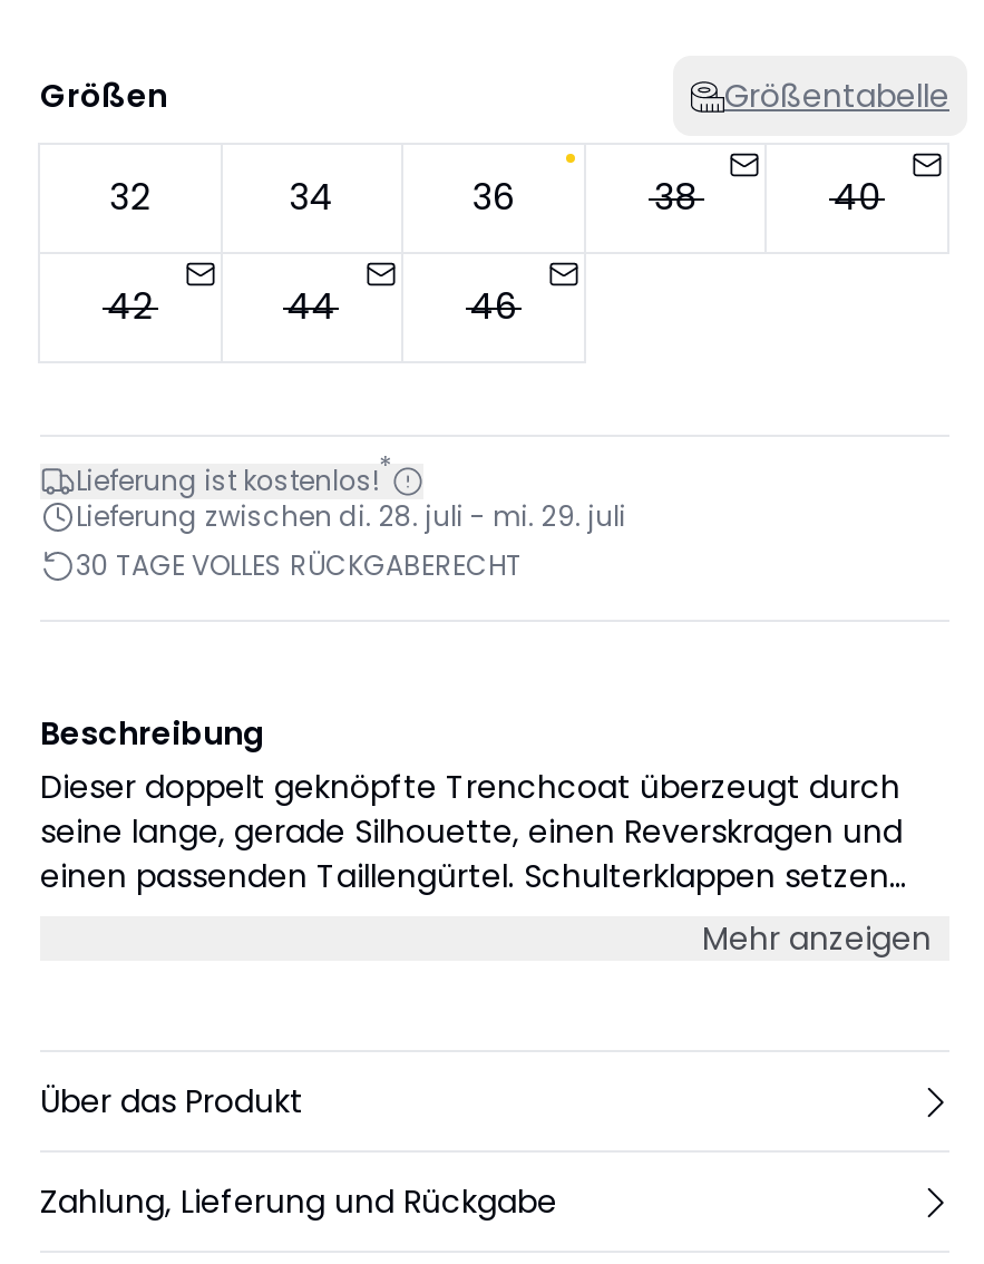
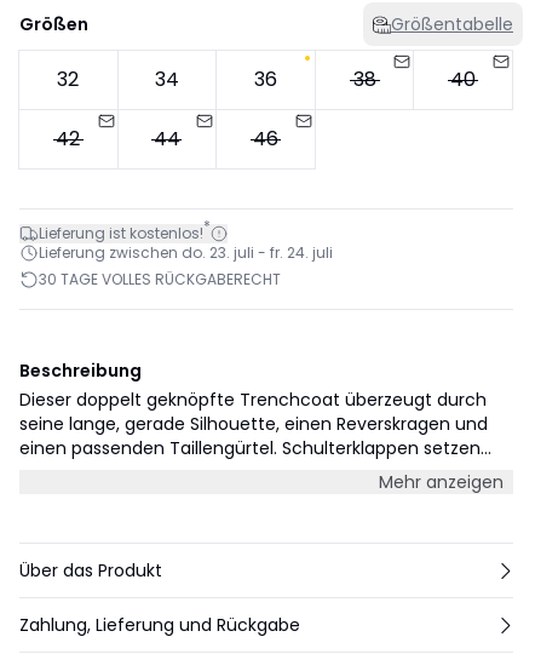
- Lieferung zwischen di. 28. juli - mi. 29. juli
+ Lieferung zwischen do. 23. juli - fr. 24. juli
